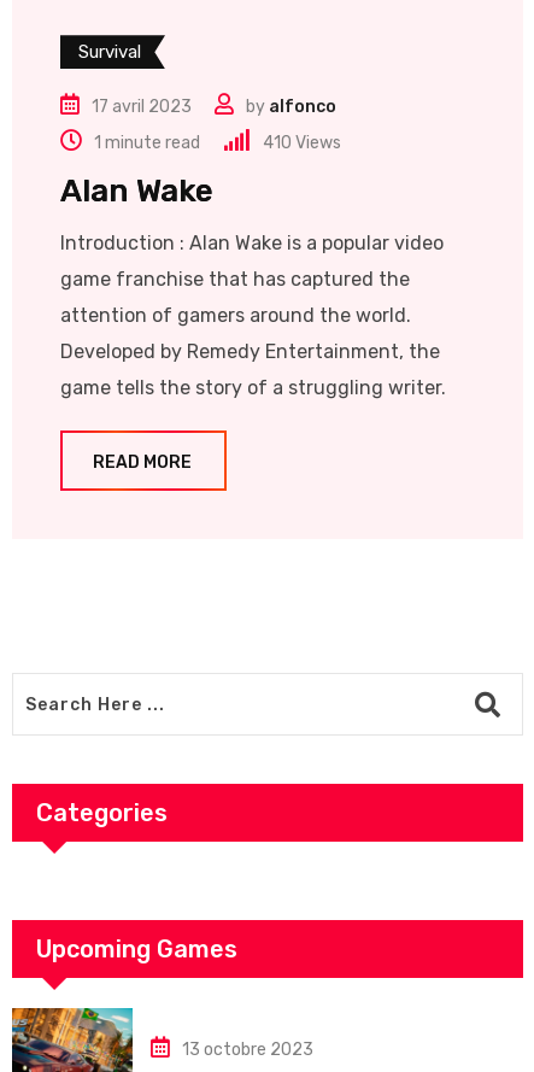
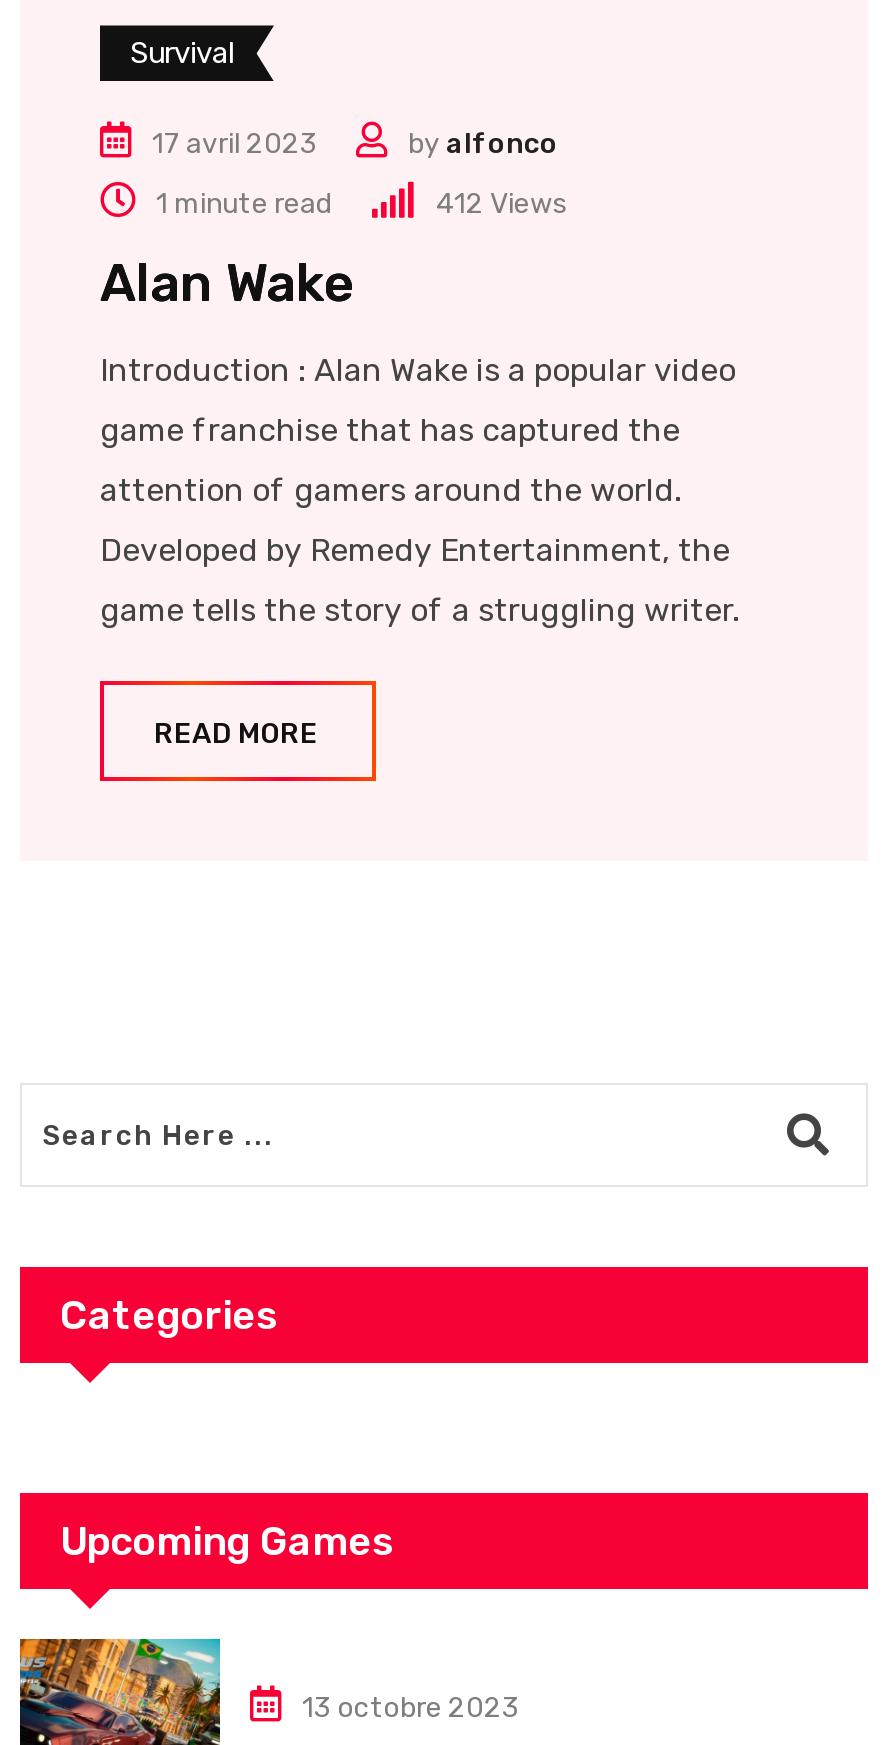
- 410 Views
+ 412 Views
